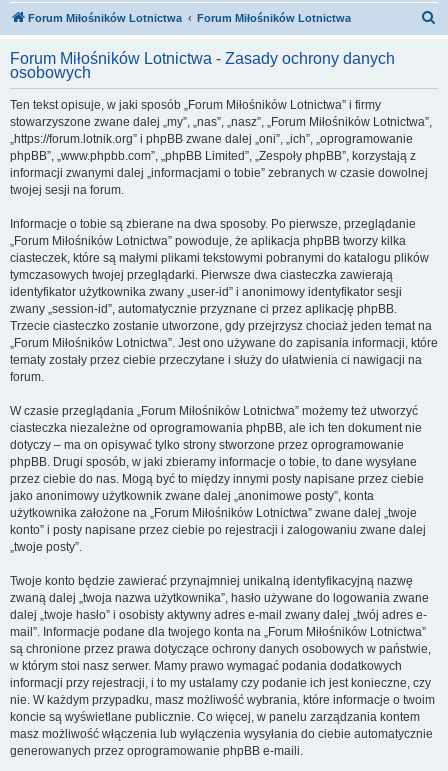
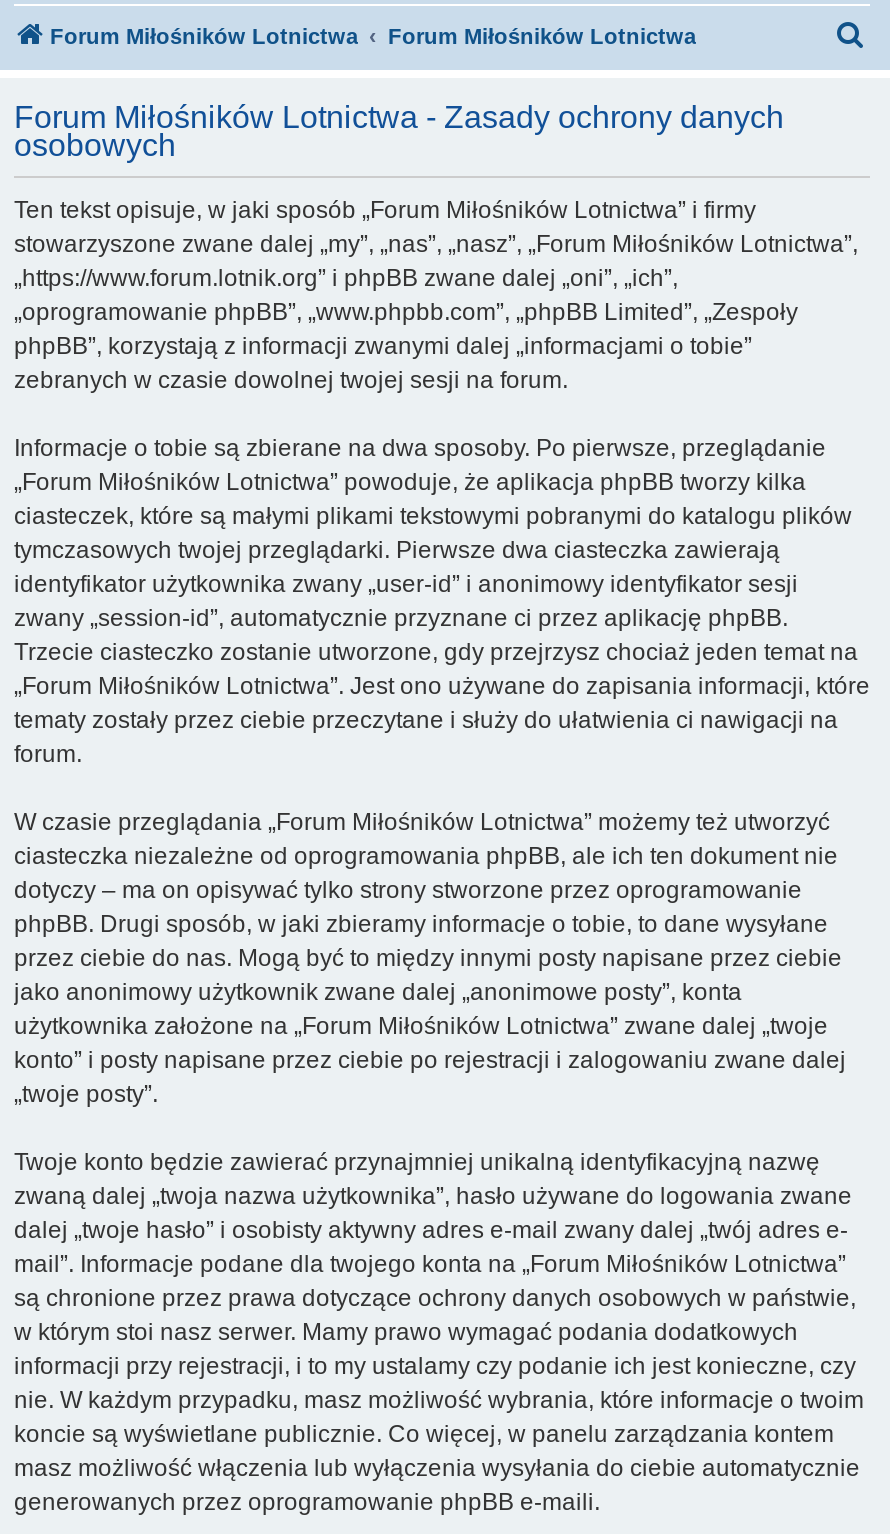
- „https://forum.lotnik.org” i phpBB zwane dalej „oni”, „ich”, „oprogramowanie
- phpBB”, „www.phpbb.com”, „phpBB Limited”, „Zespoły phpBB”, korzystają z
- informacji zwanymi dalej „informacjami o tobie” zebranych w czasie dowolnej
- twojej sesji na forum.
+ „https://www.forum.lotnik.org” i phpBB zwane dalej „oni”, „ich”,
+ „oprogramowanie phpBB”, „www.phpbb.com”, „phpBB Limited”, „Zespoły
+ phpBB”, korzystają z informacji zwanymi dalej „informacjami o tobie”
+ zebranych w czasie dowolnej twojej sesji na forum.
